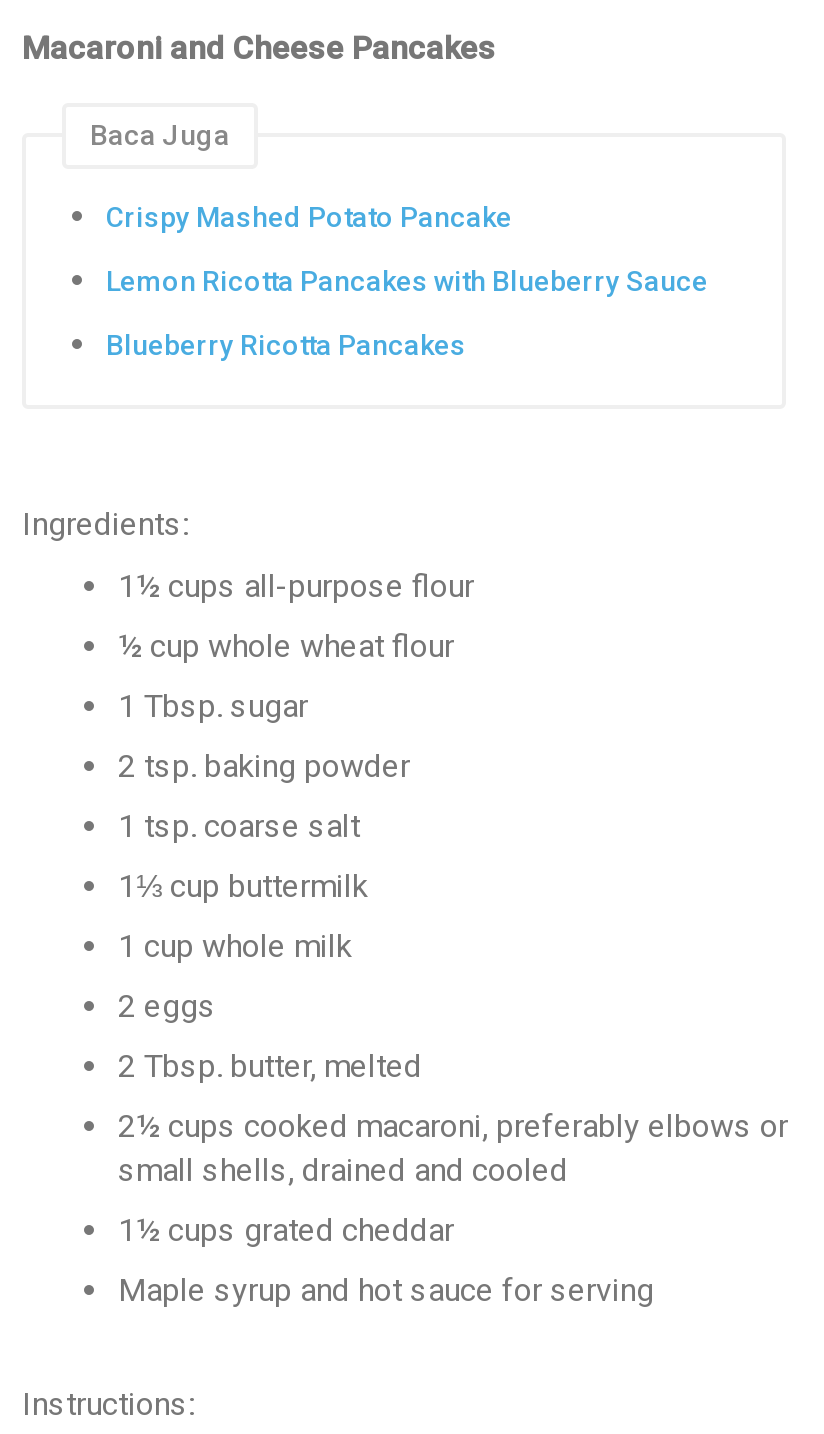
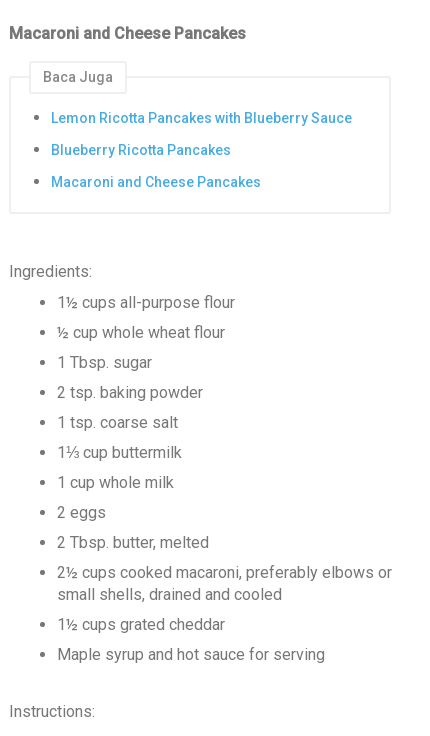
- Crispy Mashed Potato Pancake

moved up: Lemon Ricotta Pancakes with Blueberry Sauce | Blueberry Ricotta Pancakes

+ Macaroni and Cheese Pancakes
